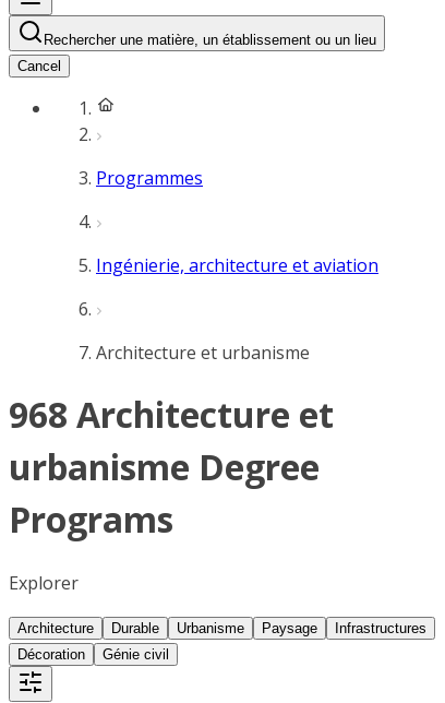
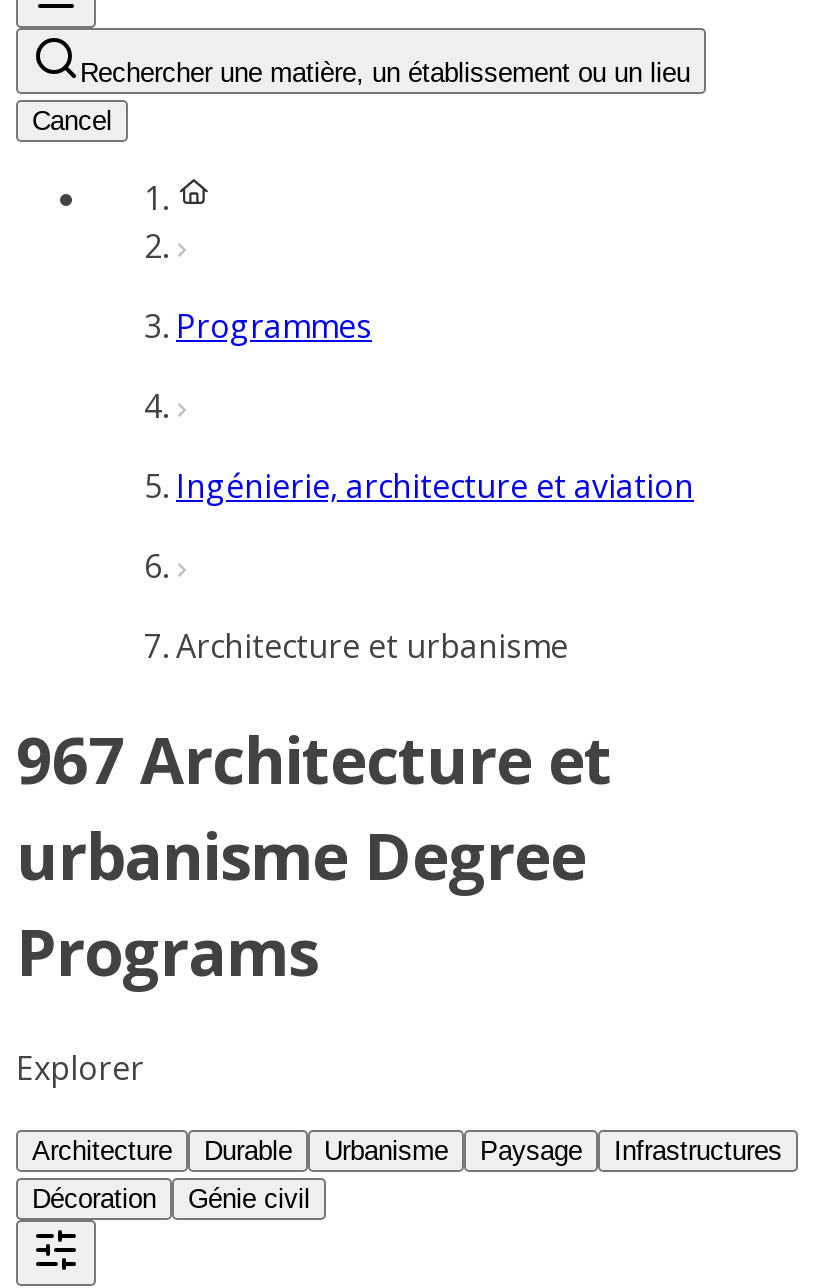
- 968 Architecture et
+ 967 Architecture et
